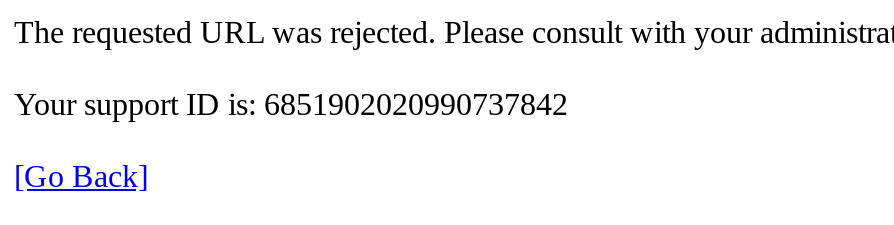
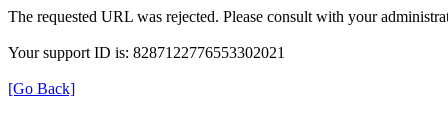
- Your support ID is: 6851902020990737842
+ Your support ID is: 8287122776553302021
